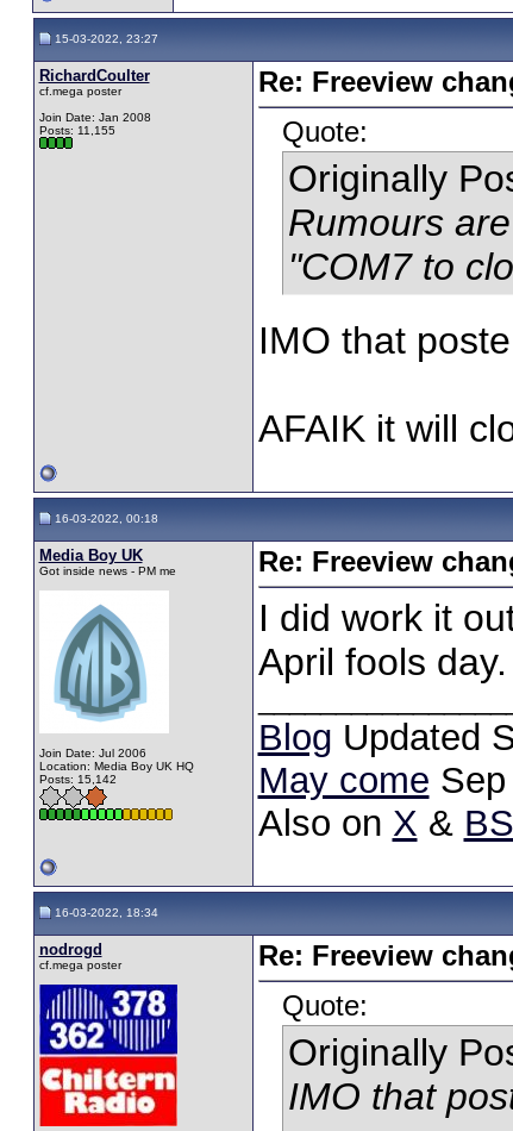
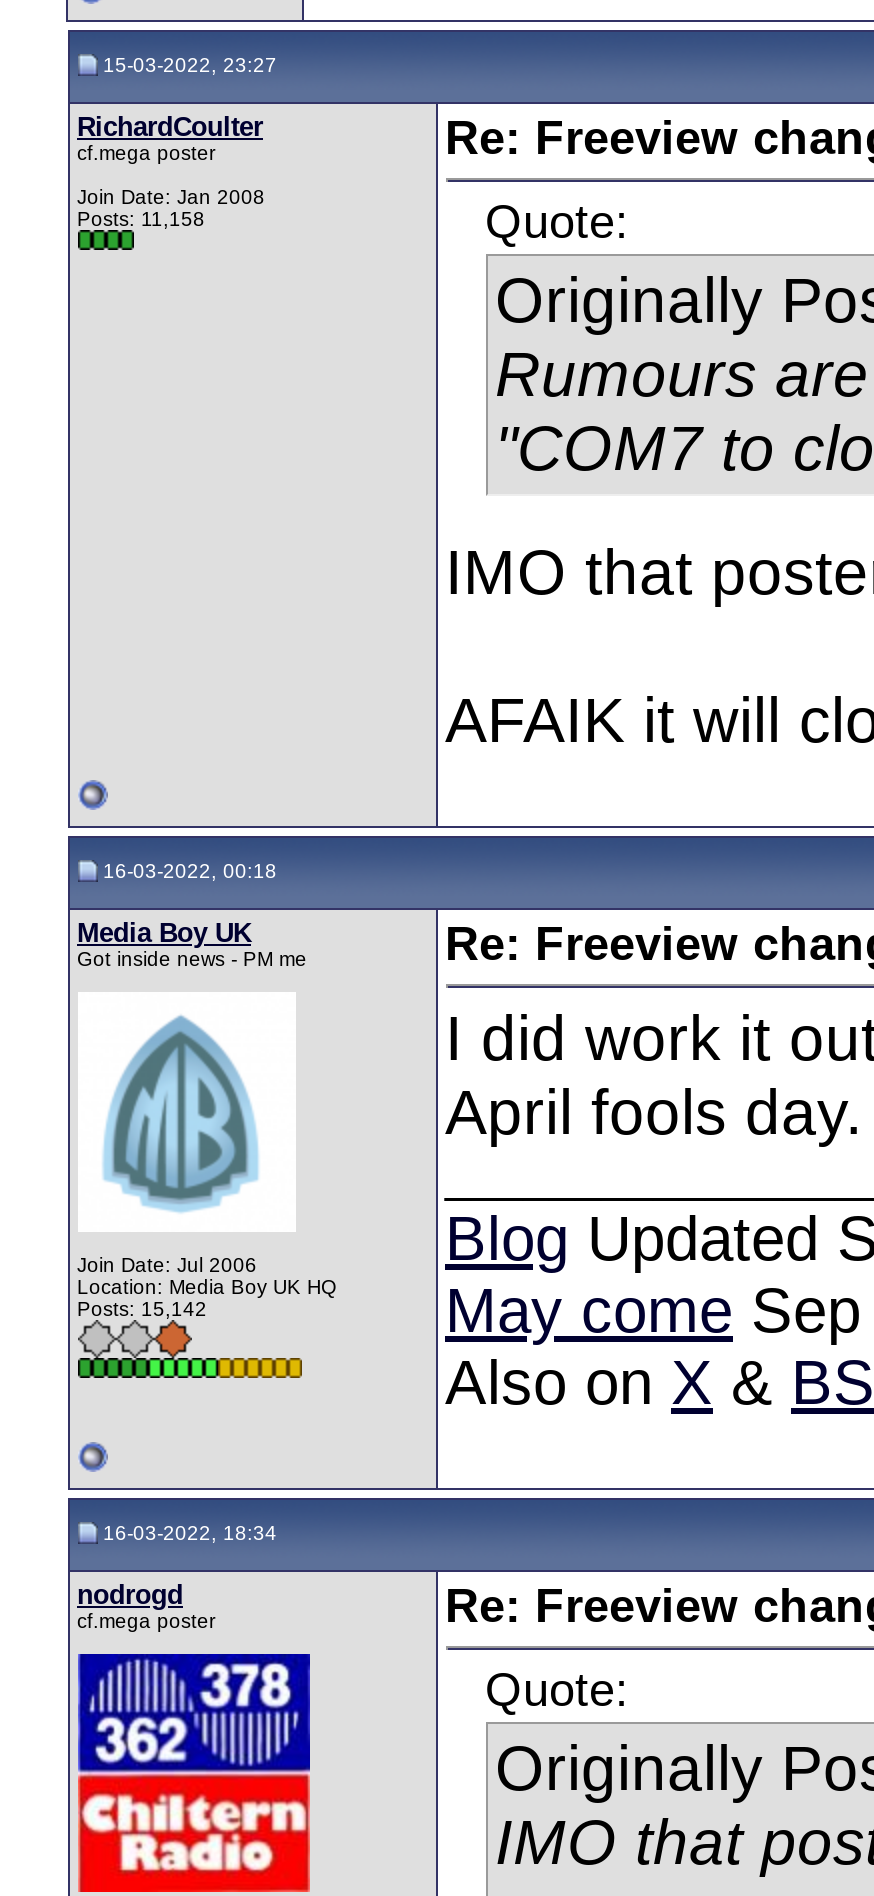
- Posts: 11,155
+ Posts: 11,158
